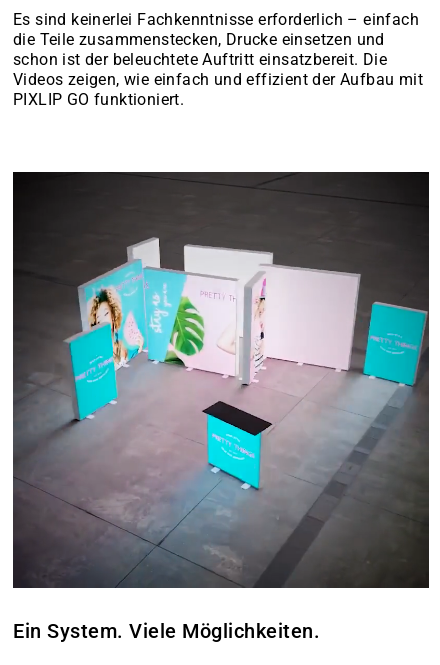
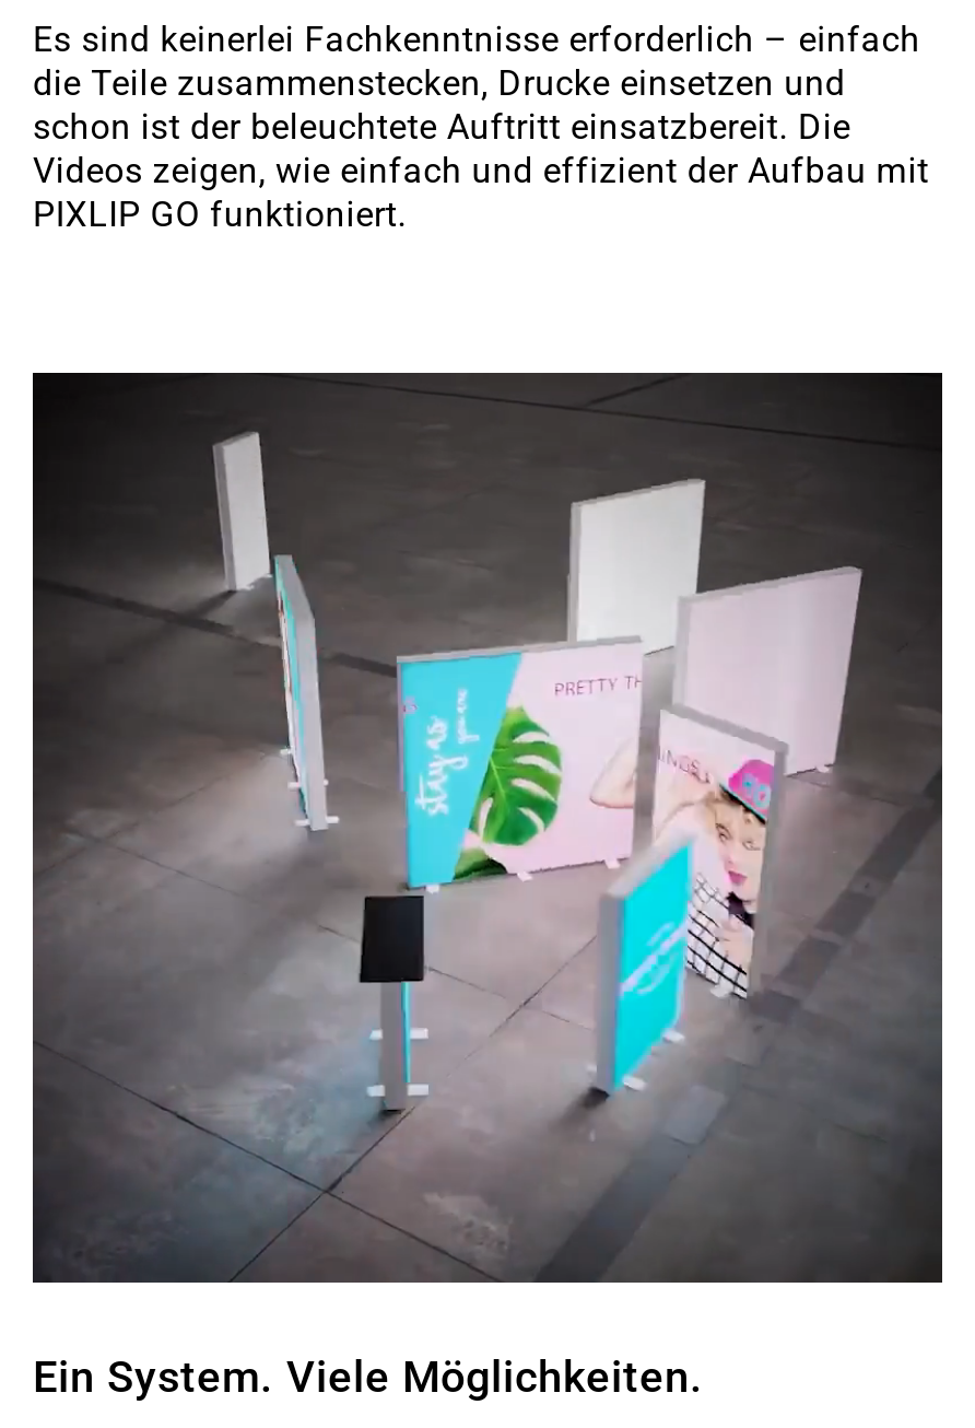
- [image]
+ [image]
